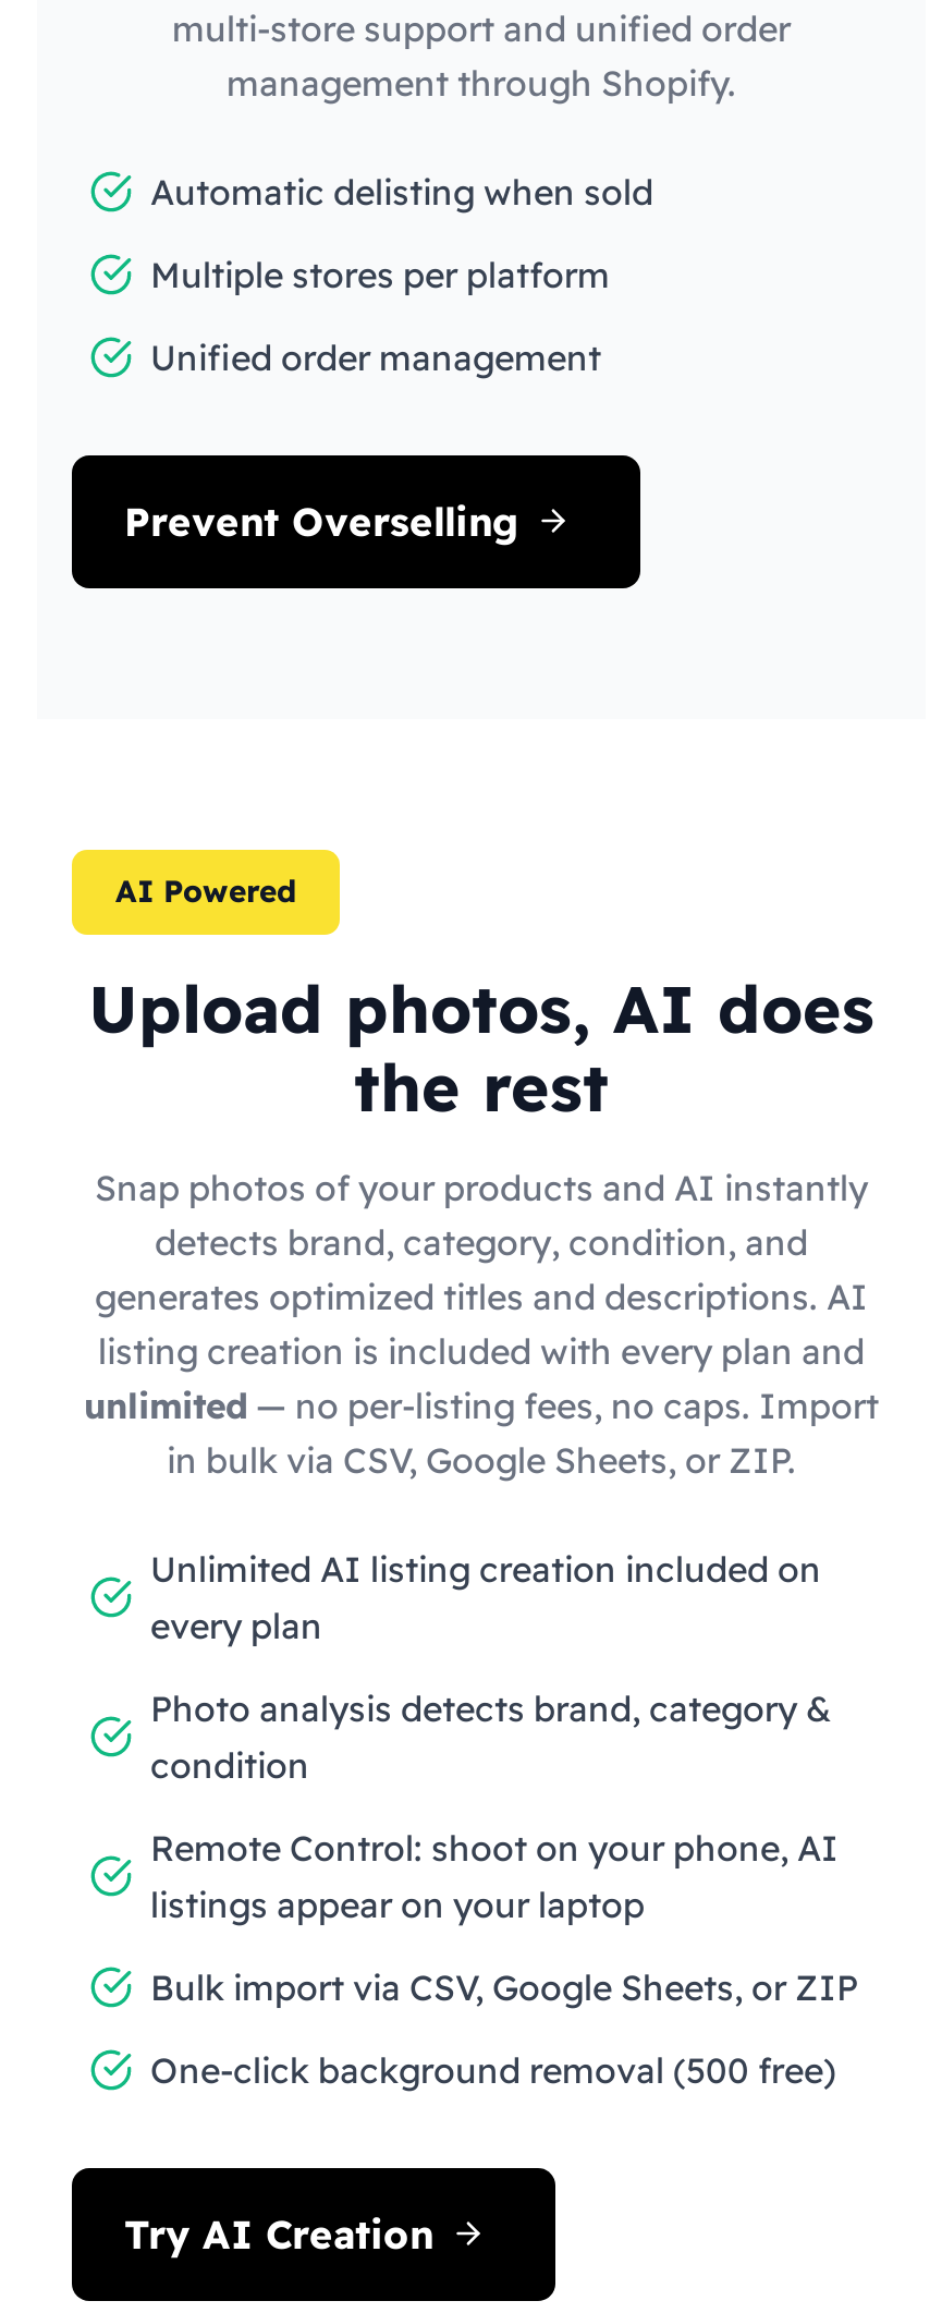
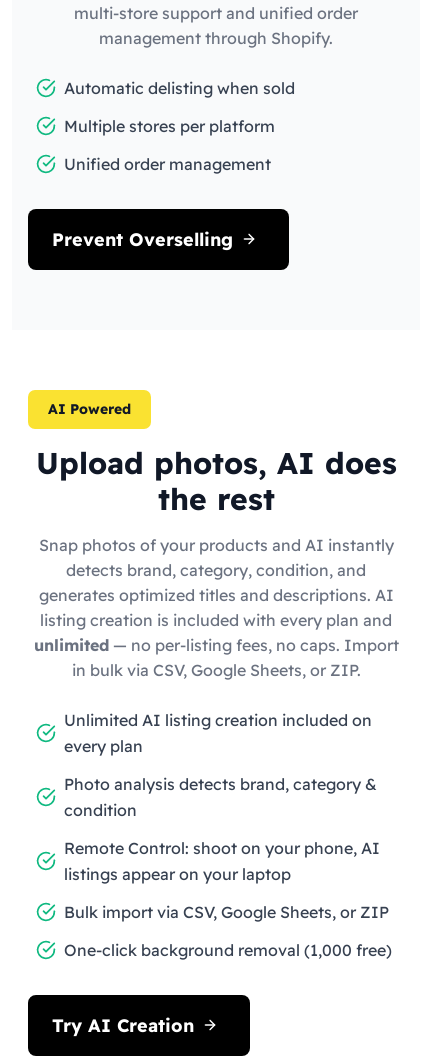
- One-click background removal (500 free)
+ One-click background removal (1,000 free)
